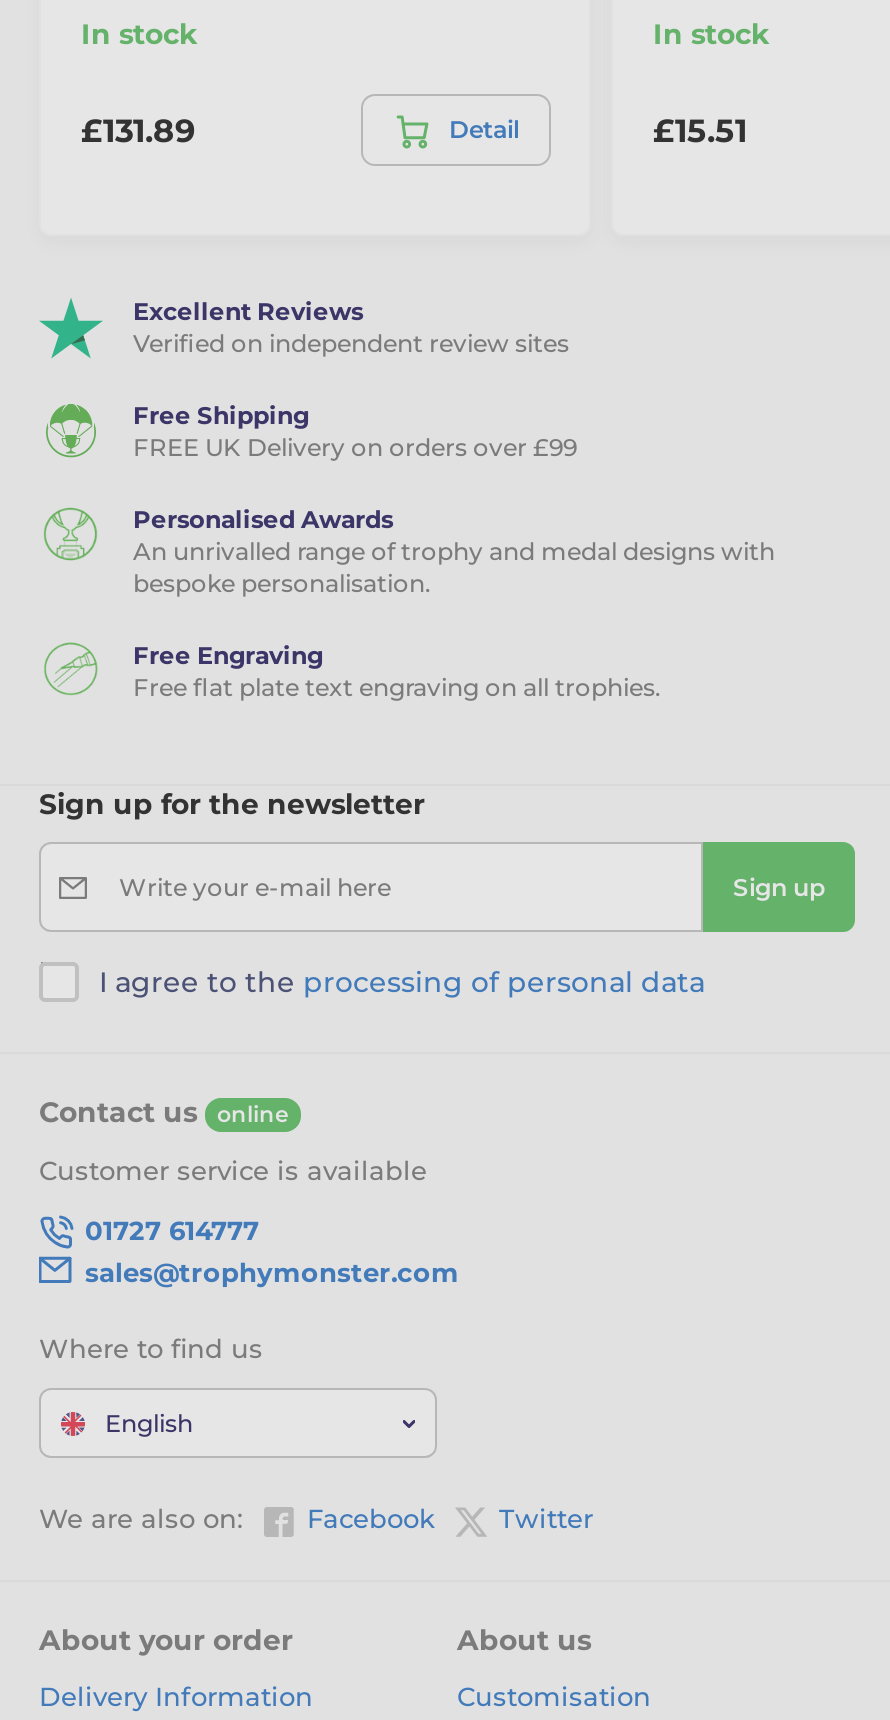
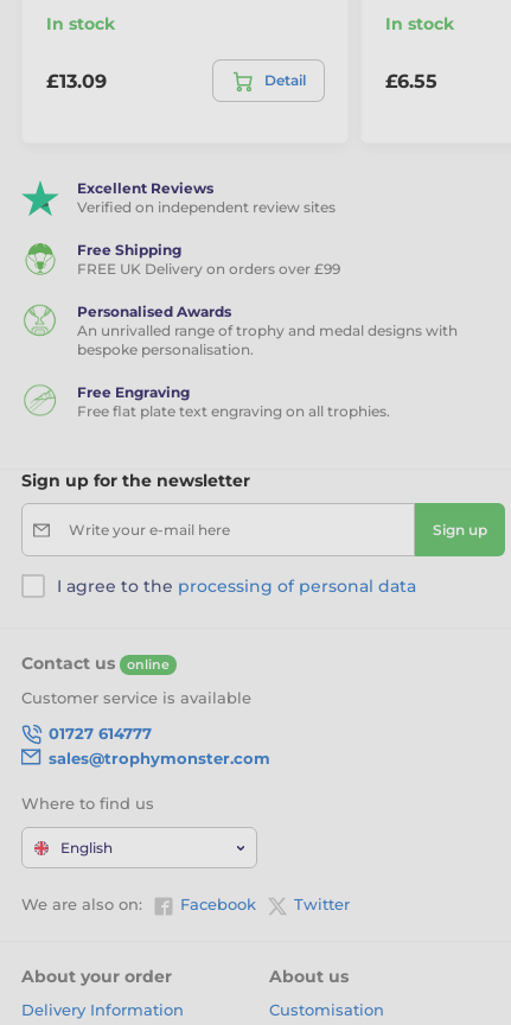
- £131.89
+ £13.09

- £15.51
+ £6.55
